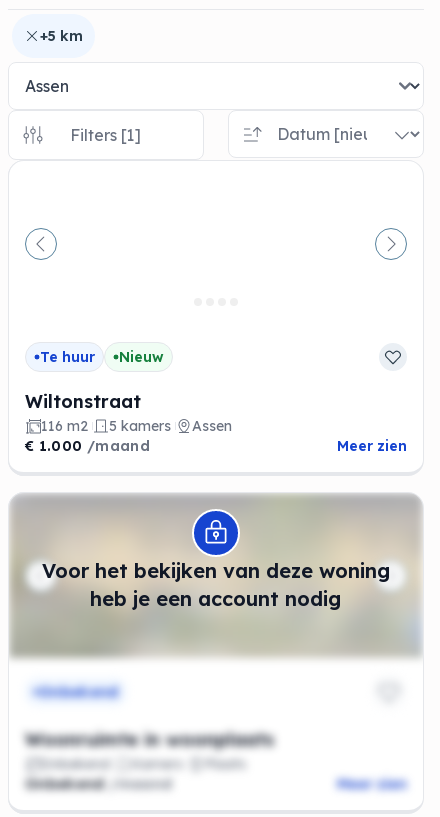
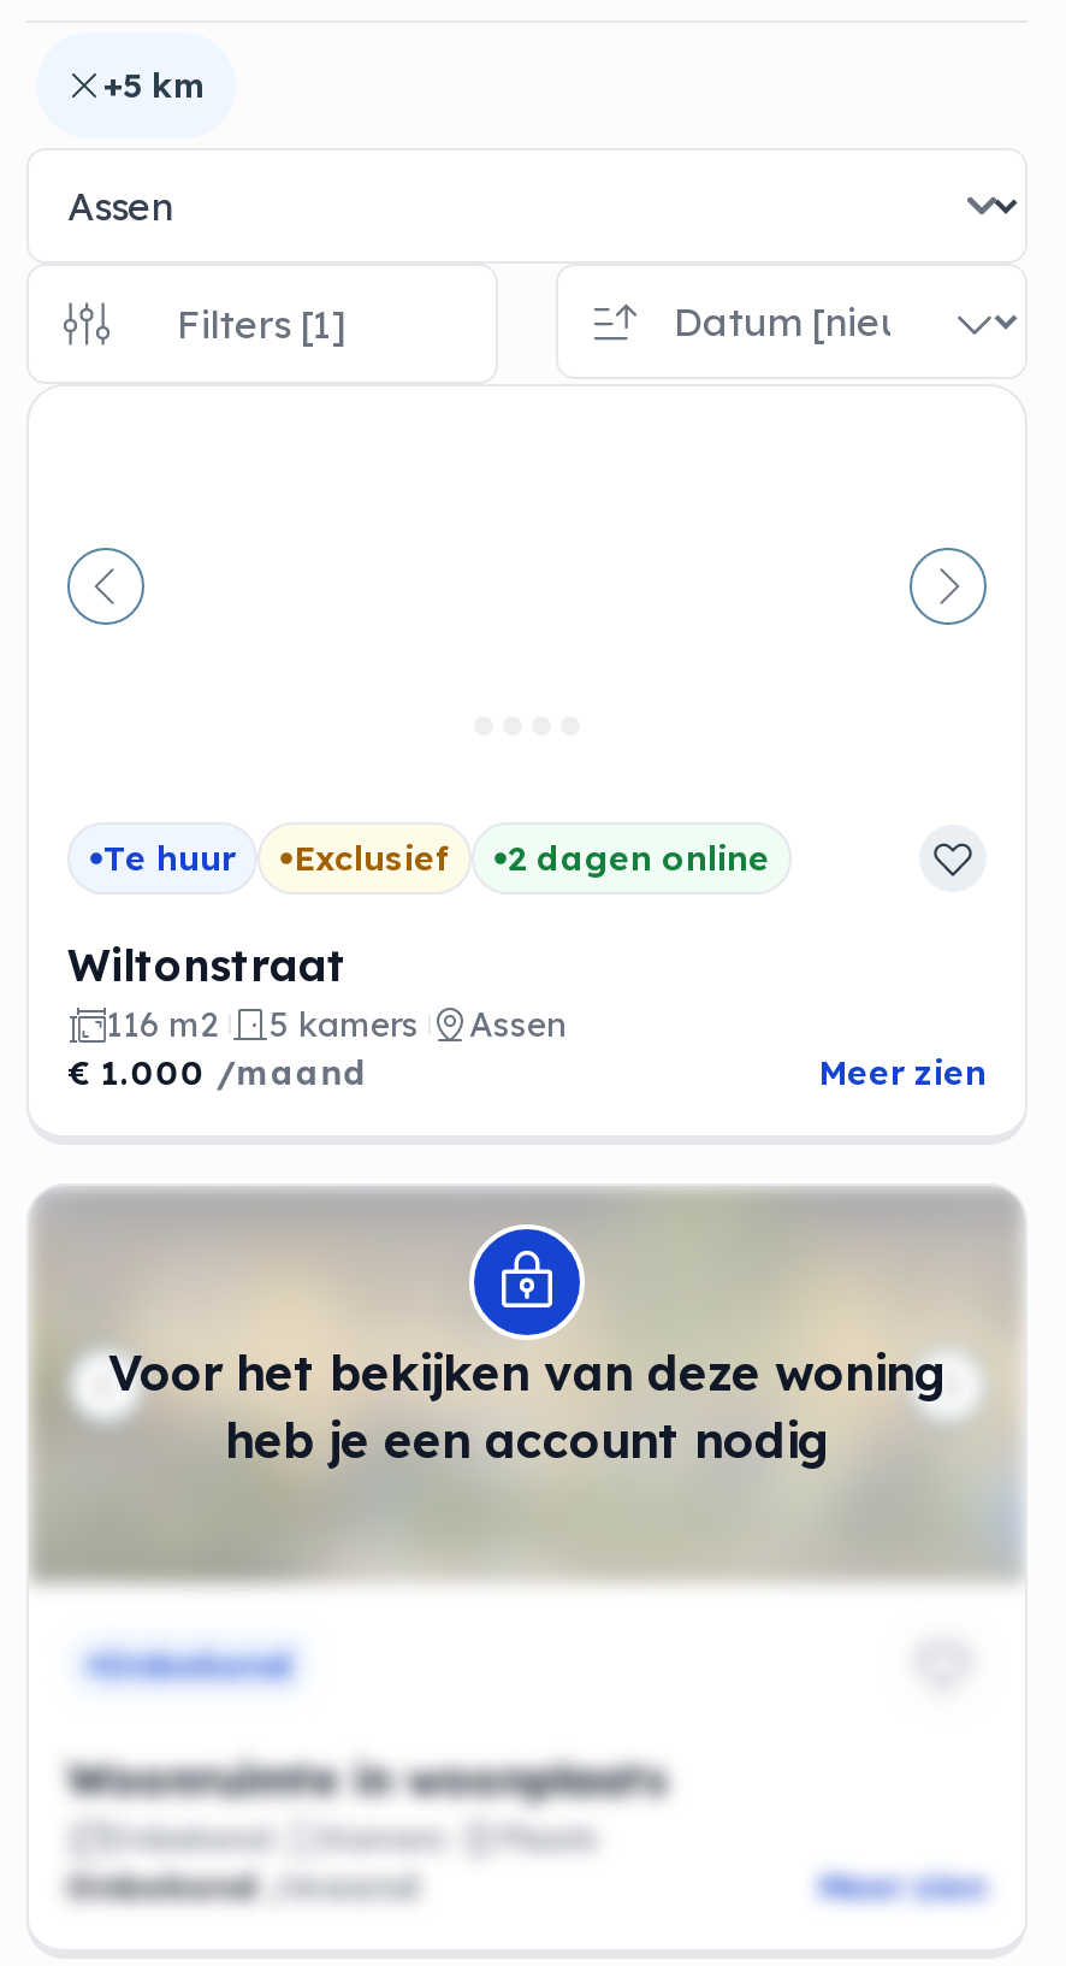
- Nieuw
+ Exclusief
+ 2 dagen online
